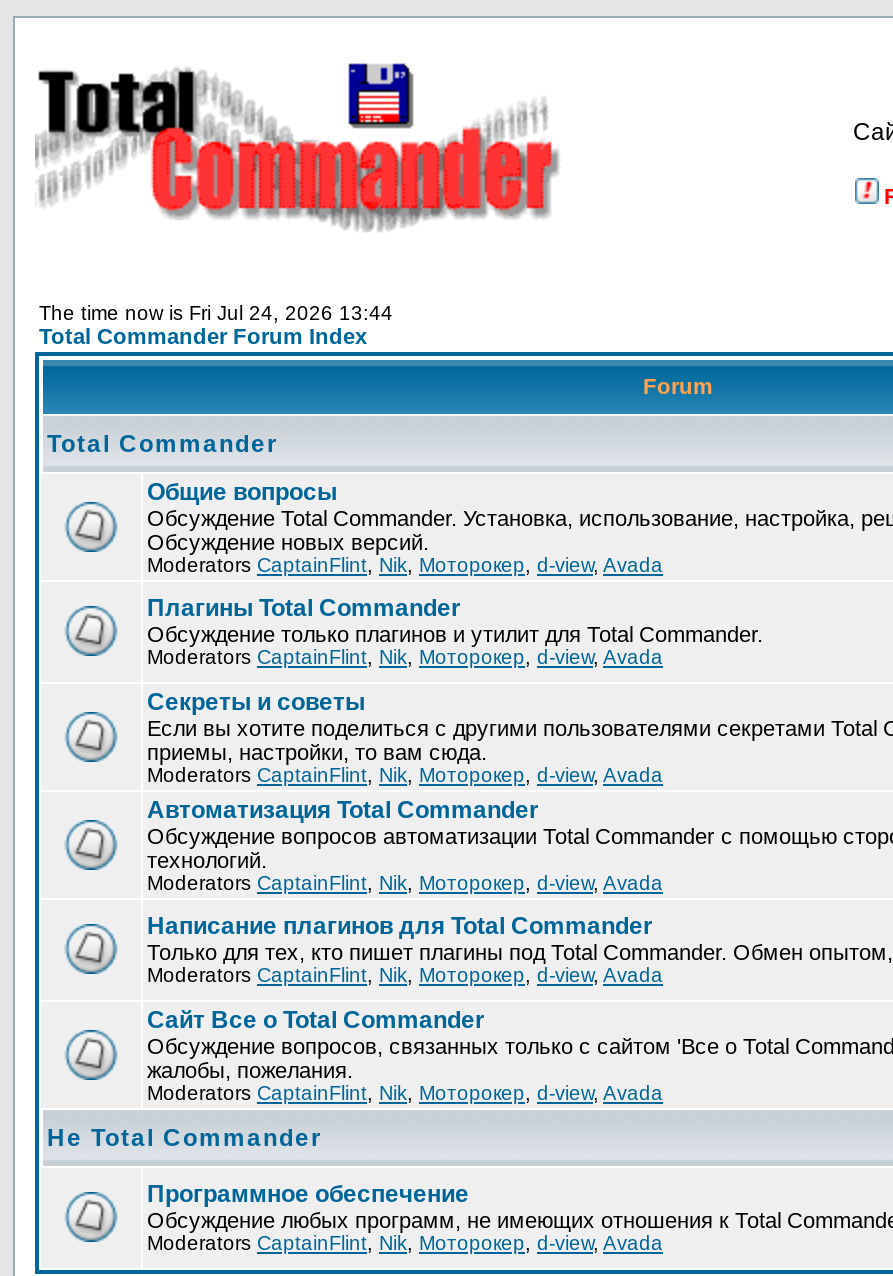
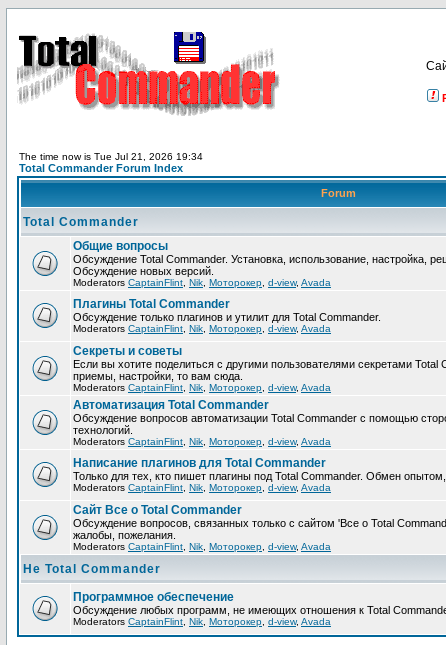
- The time now is Fri Jul 24, 2026 13:44
+ The time now is Tue Jul 21, 2026 19:34
